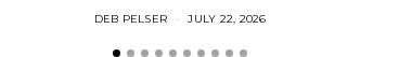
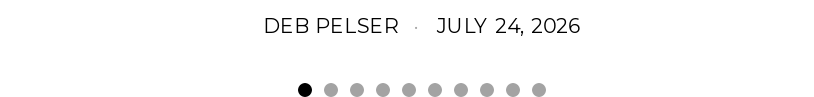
- DEB PELSER JULY 22, 2026
+ DEB PELSER JULY 24, 2026
